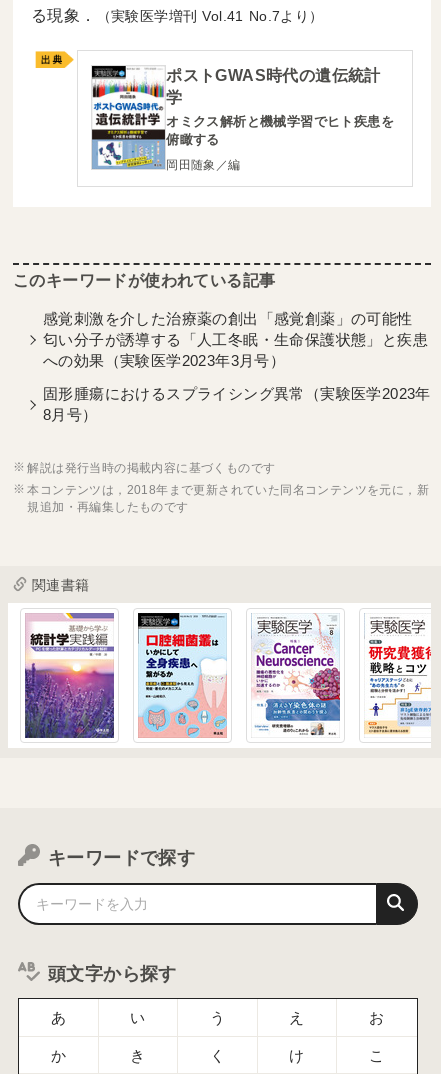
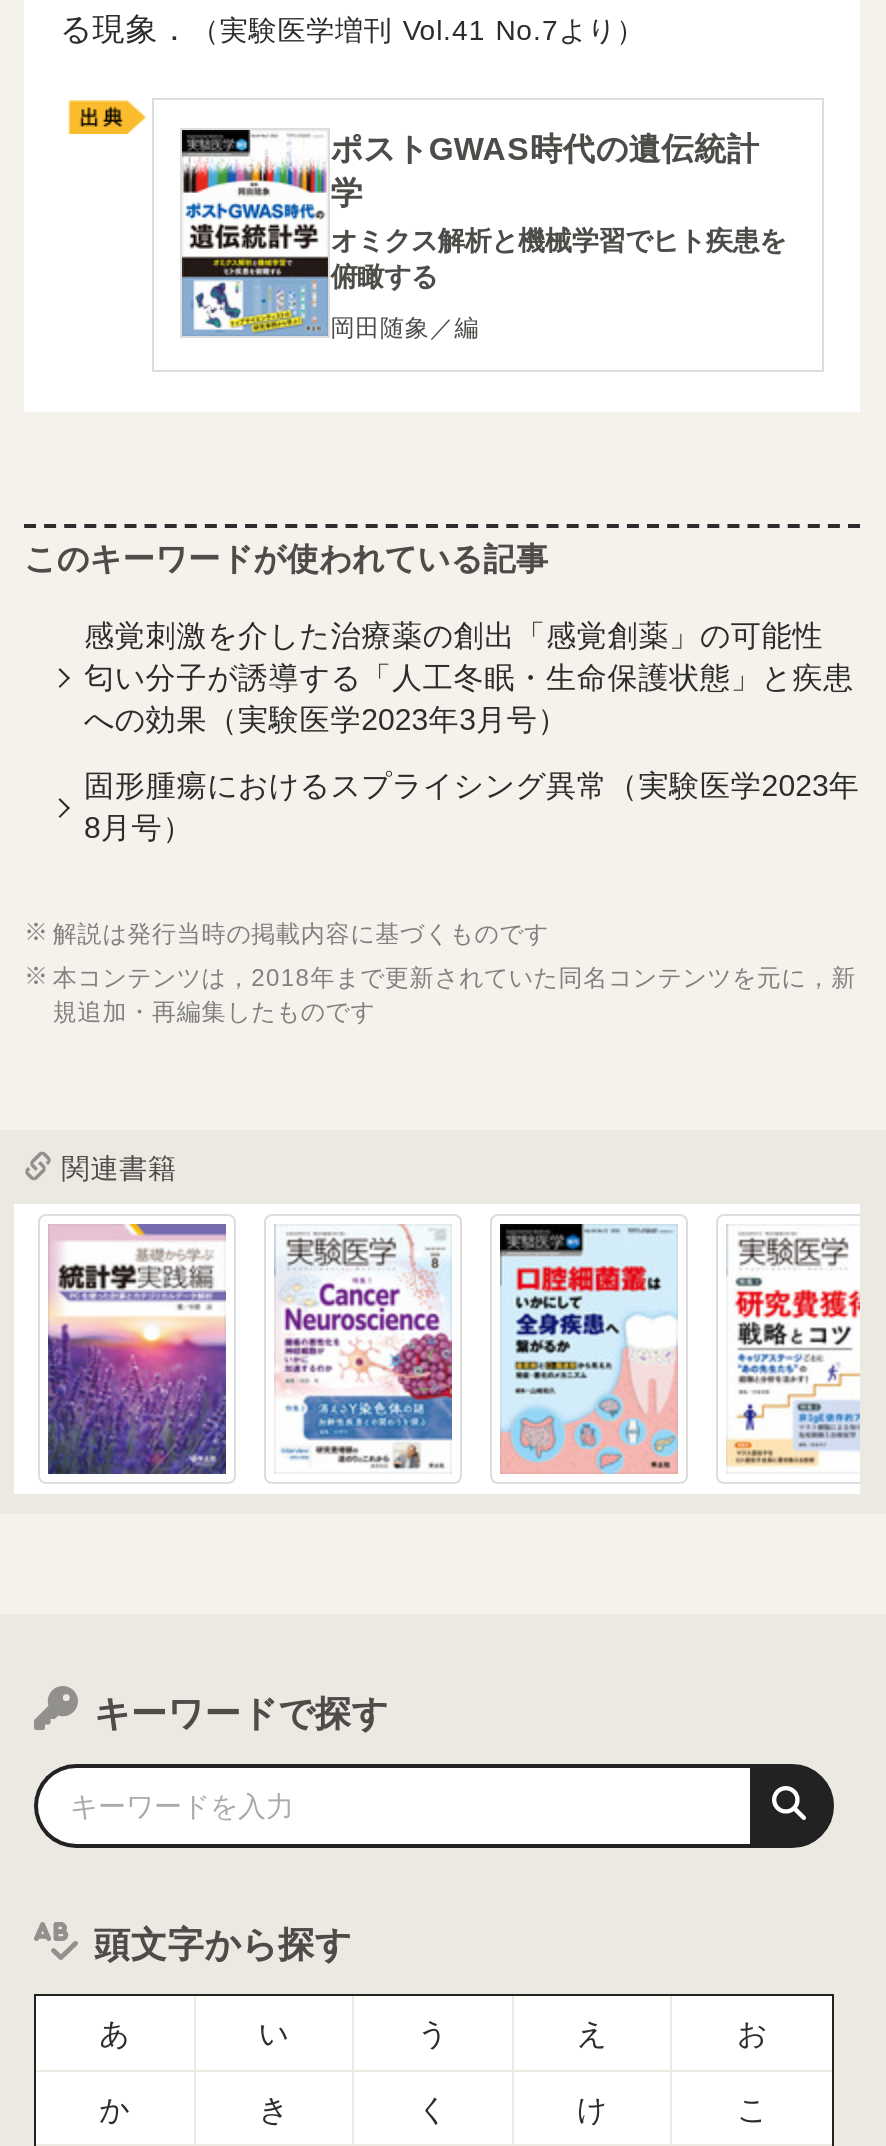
- [image]
+ [image]

- [image]
+ [image]
